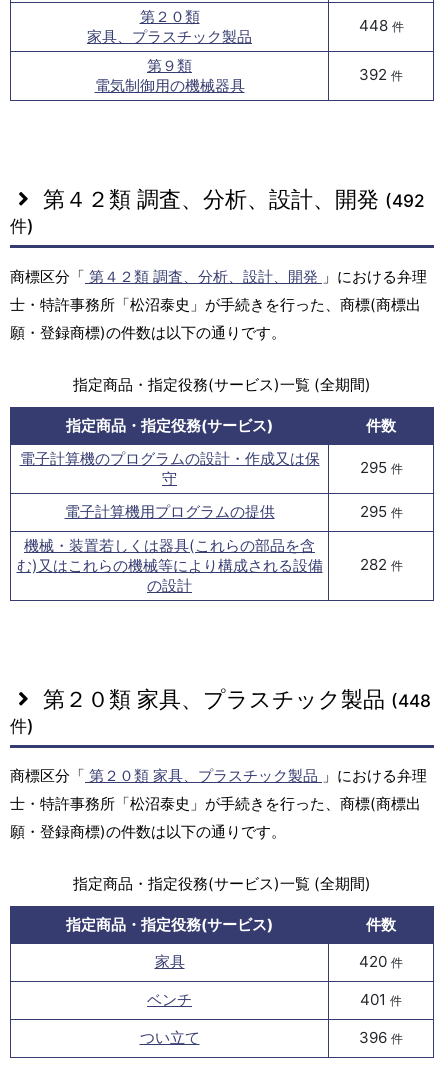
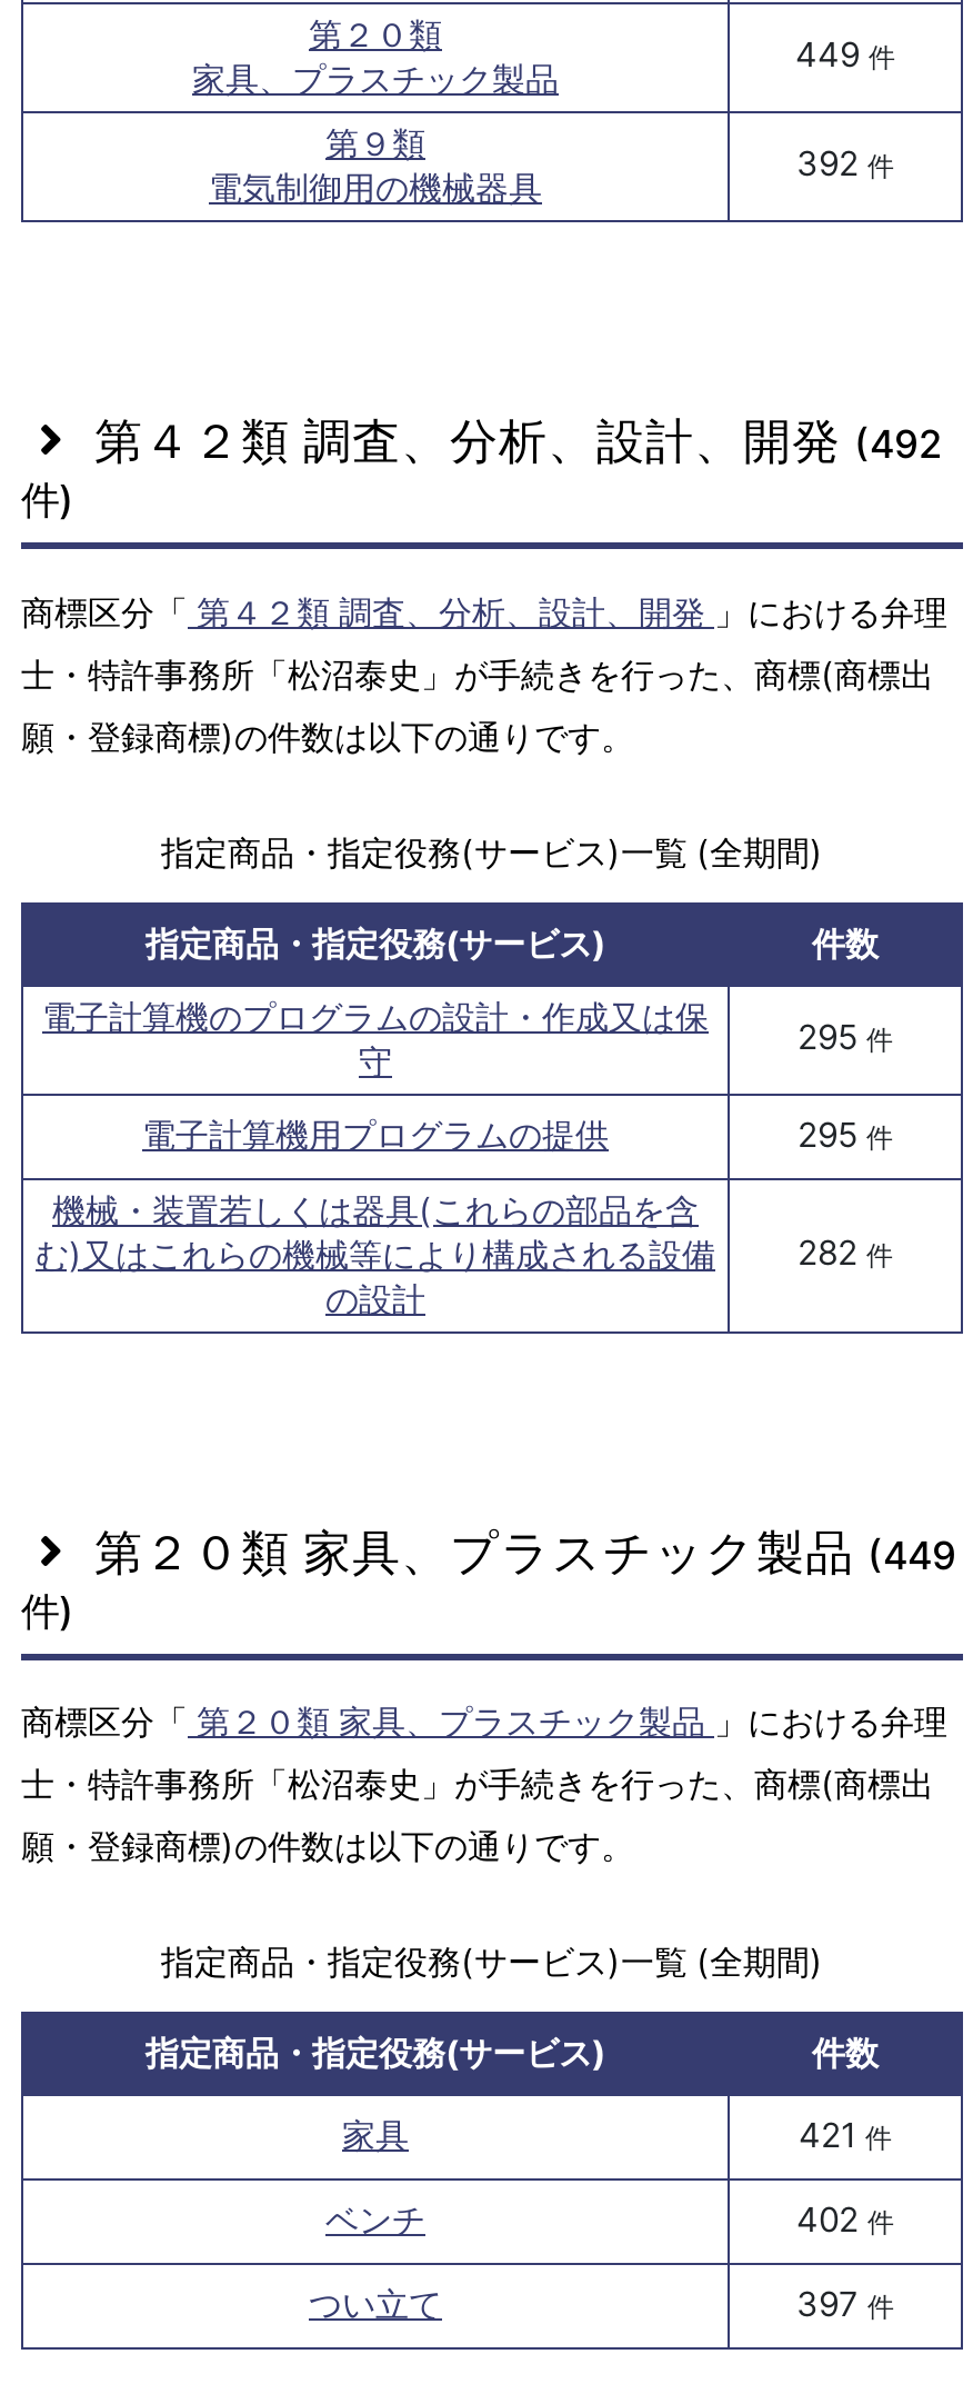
- 448件
+ 449件

- 第２０類 家具、プラスチック製品(448
+ 第２０類 家具、プラスチック製品(449

- 420件
+ 421件

- 401件
+ 402件

- 396件
+ 397件
